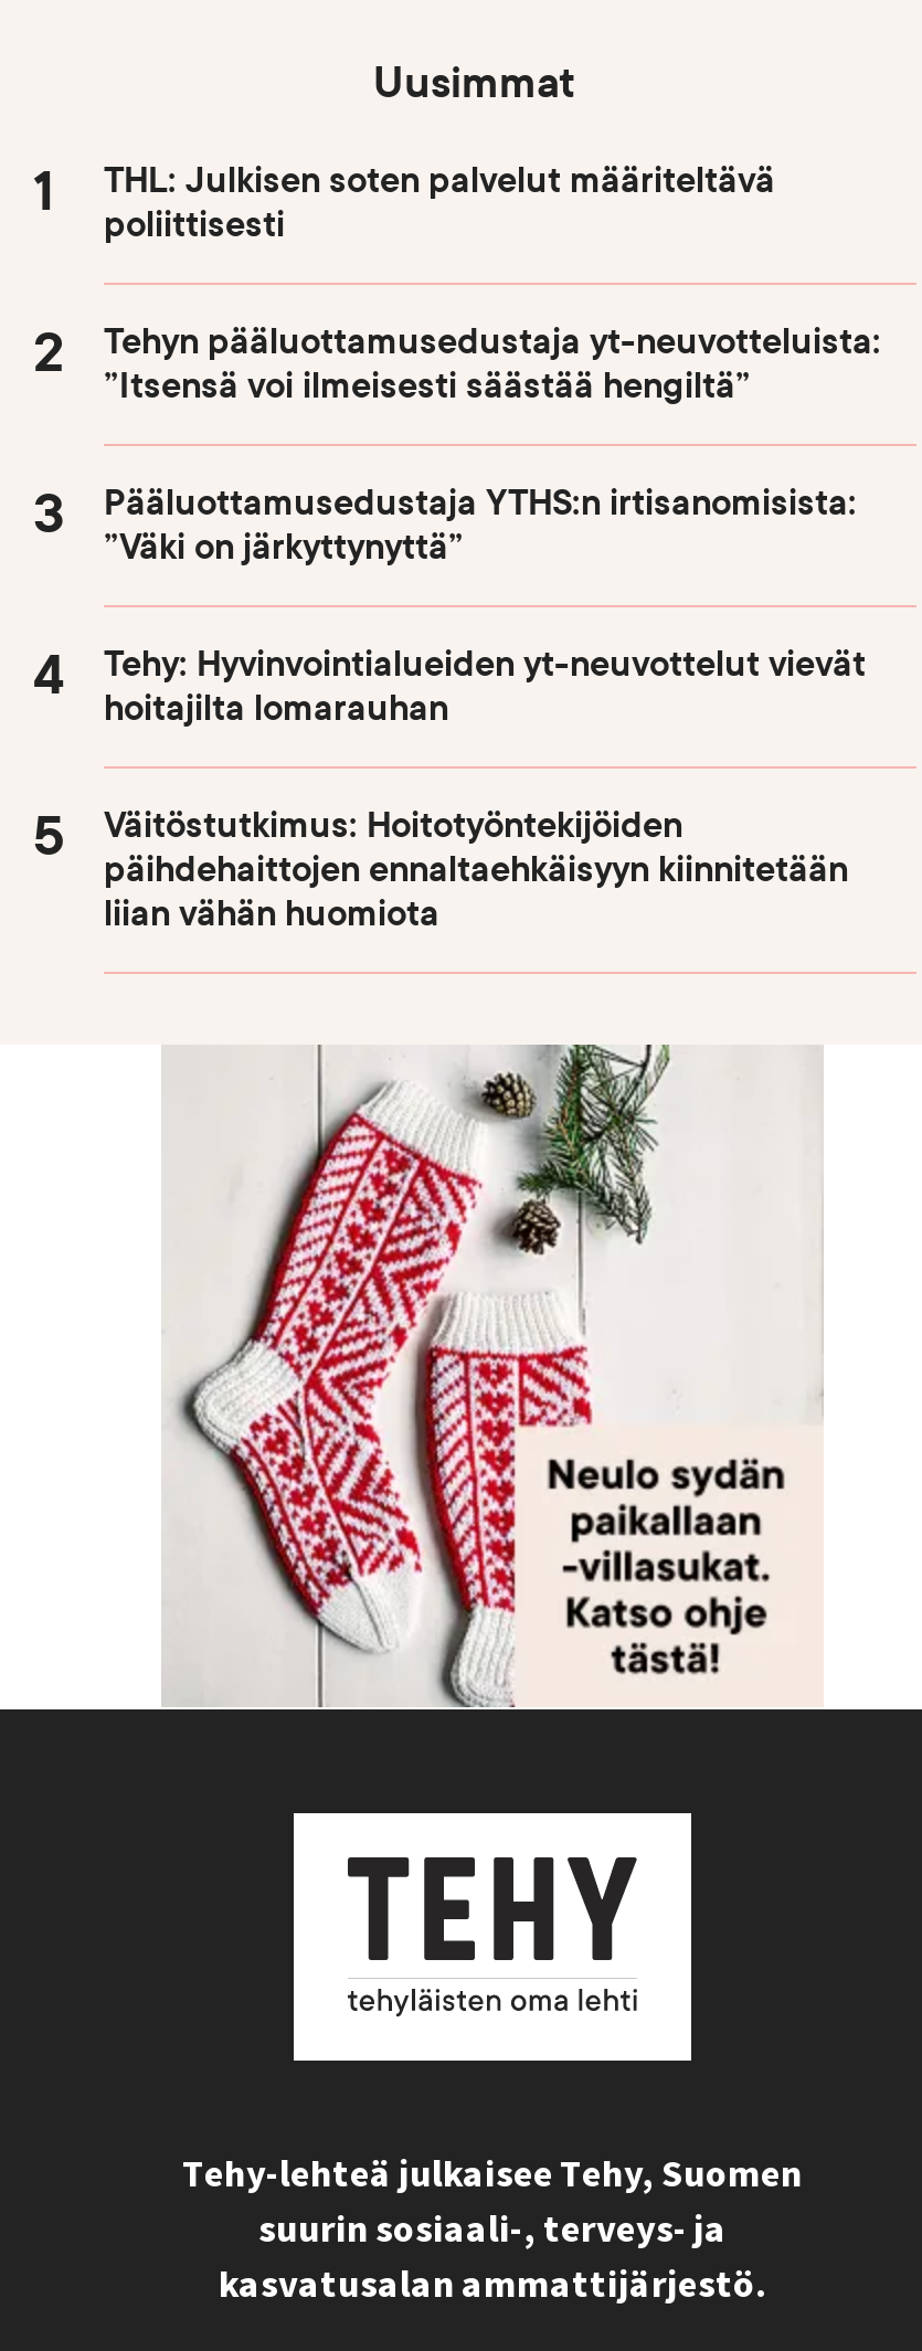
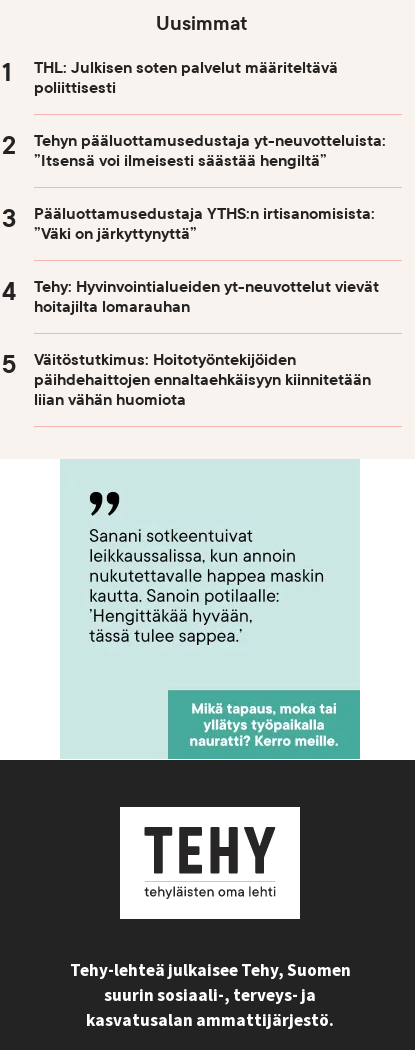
- [image]
+ [image]
